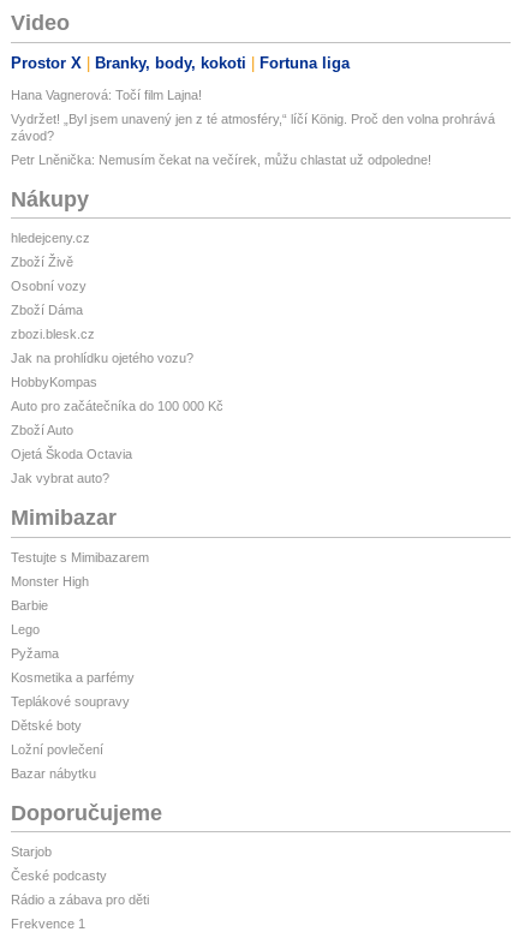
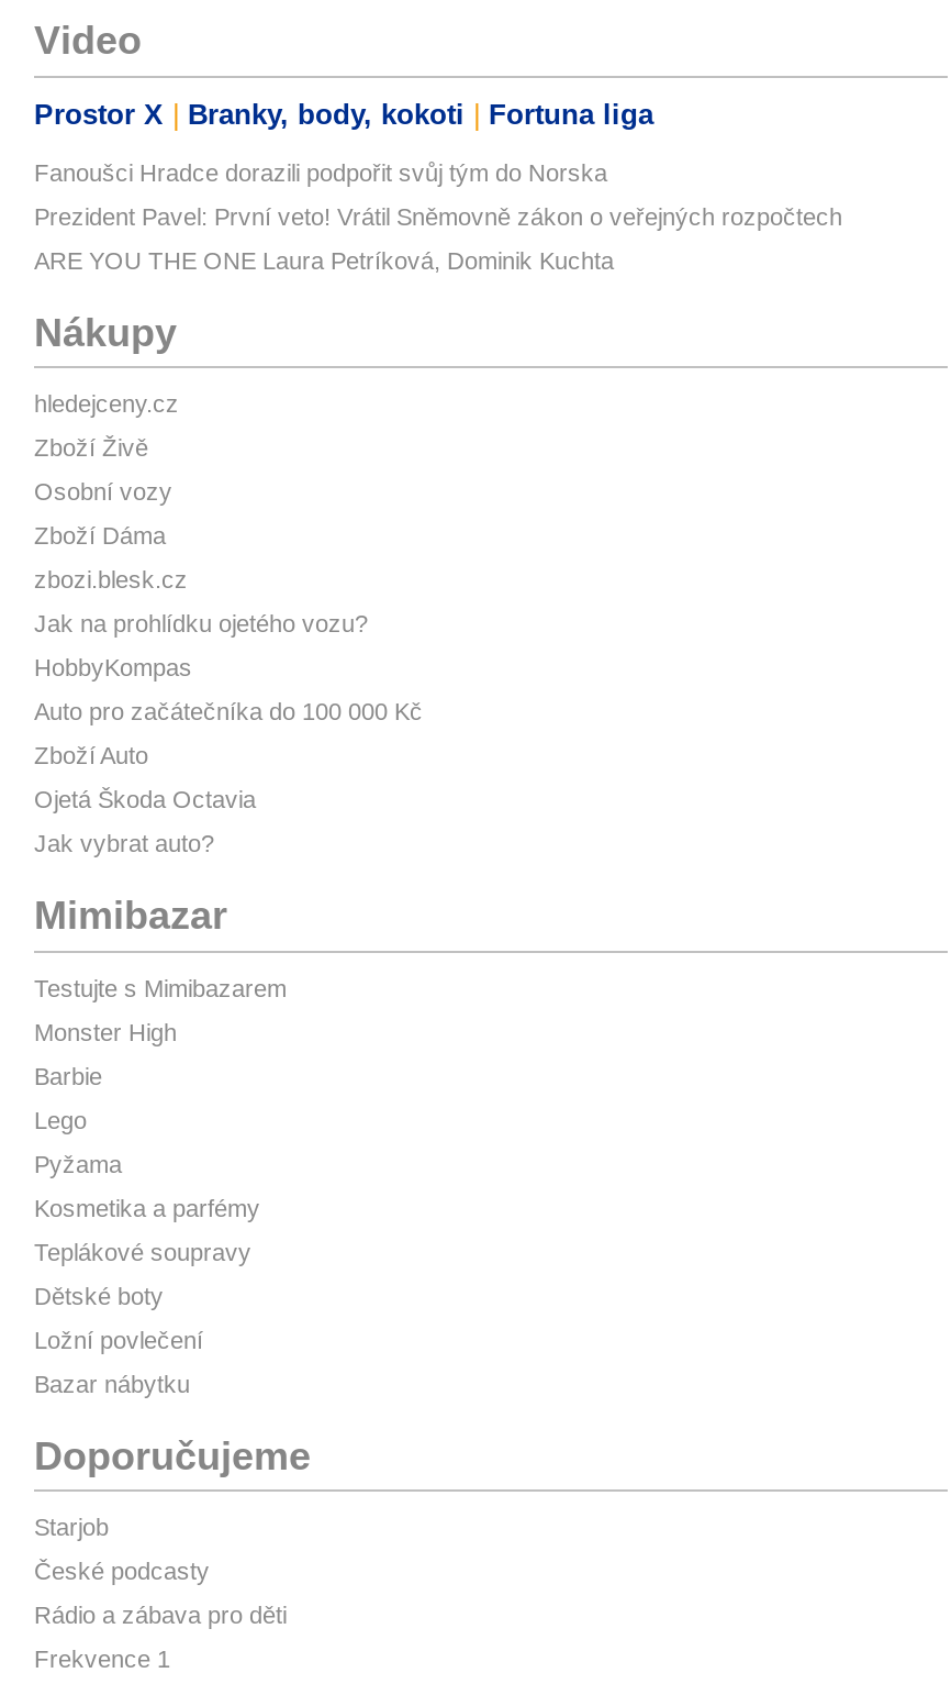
- Hana Vagnerová: Točí film Lajna!
+ Fanoušci Hradce dorazili podpořit svůj tým do Norska

- Vydržet! „Byl jsem unavený jen z té atmosféry,“ líčí König. Proč den volna prohrává
- závod?
+ Prezident Pavel: První veto! Vrátil Sněmovně zákon o veřejných rozpočtech

- Petr Lněnička: Nemusím čekat na večírek, můžu chlastat už odpoledne!
+ ARE YOU THE ONE Laura Petríková, Dominik Kuchta
